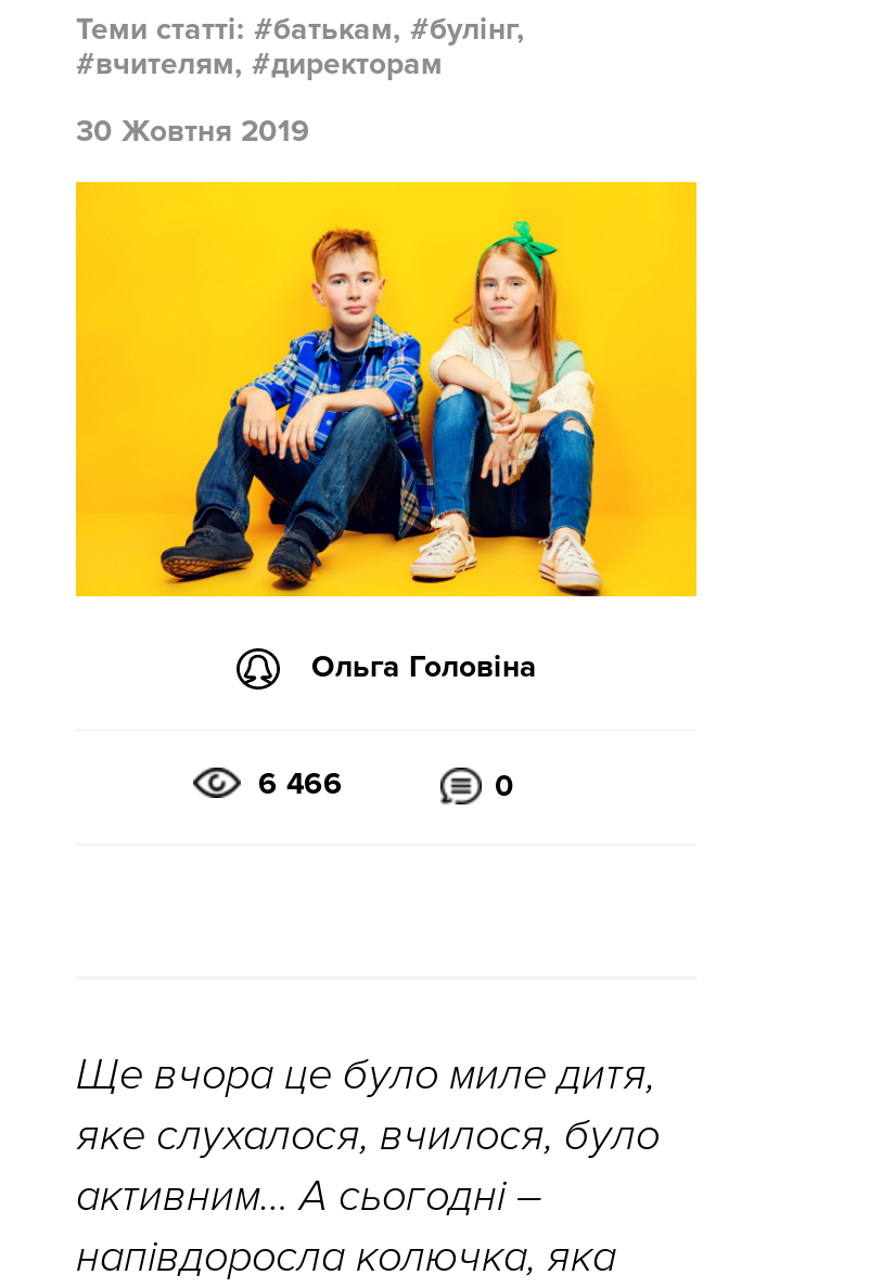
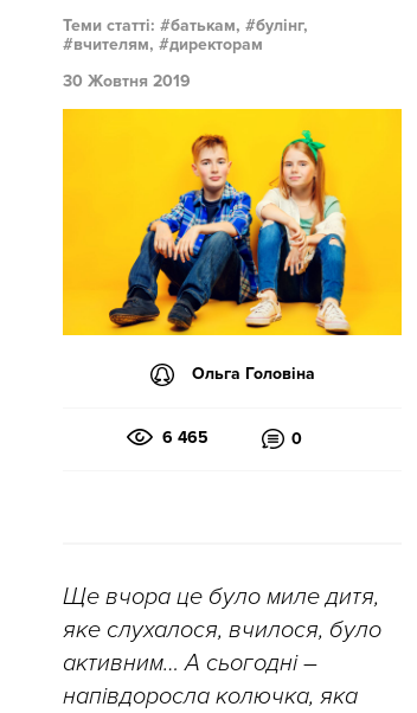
- 6 466
+ 6 465
